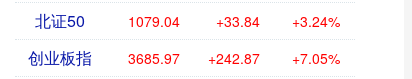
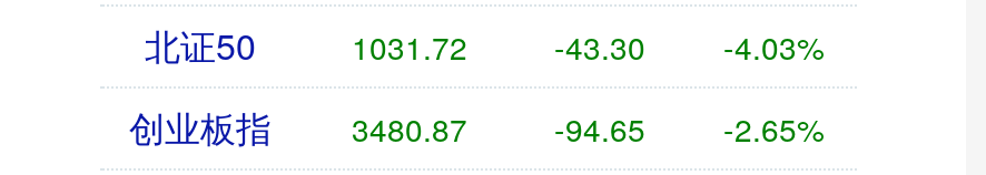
- 1079.04
+ 1031.72

- +33.84
+ -43.30

- +3.24%
+ -4.03%

- 3685.97
+ 3480.87

- +242.87
+ -94.65

- +7.05%
+ -2.65%
